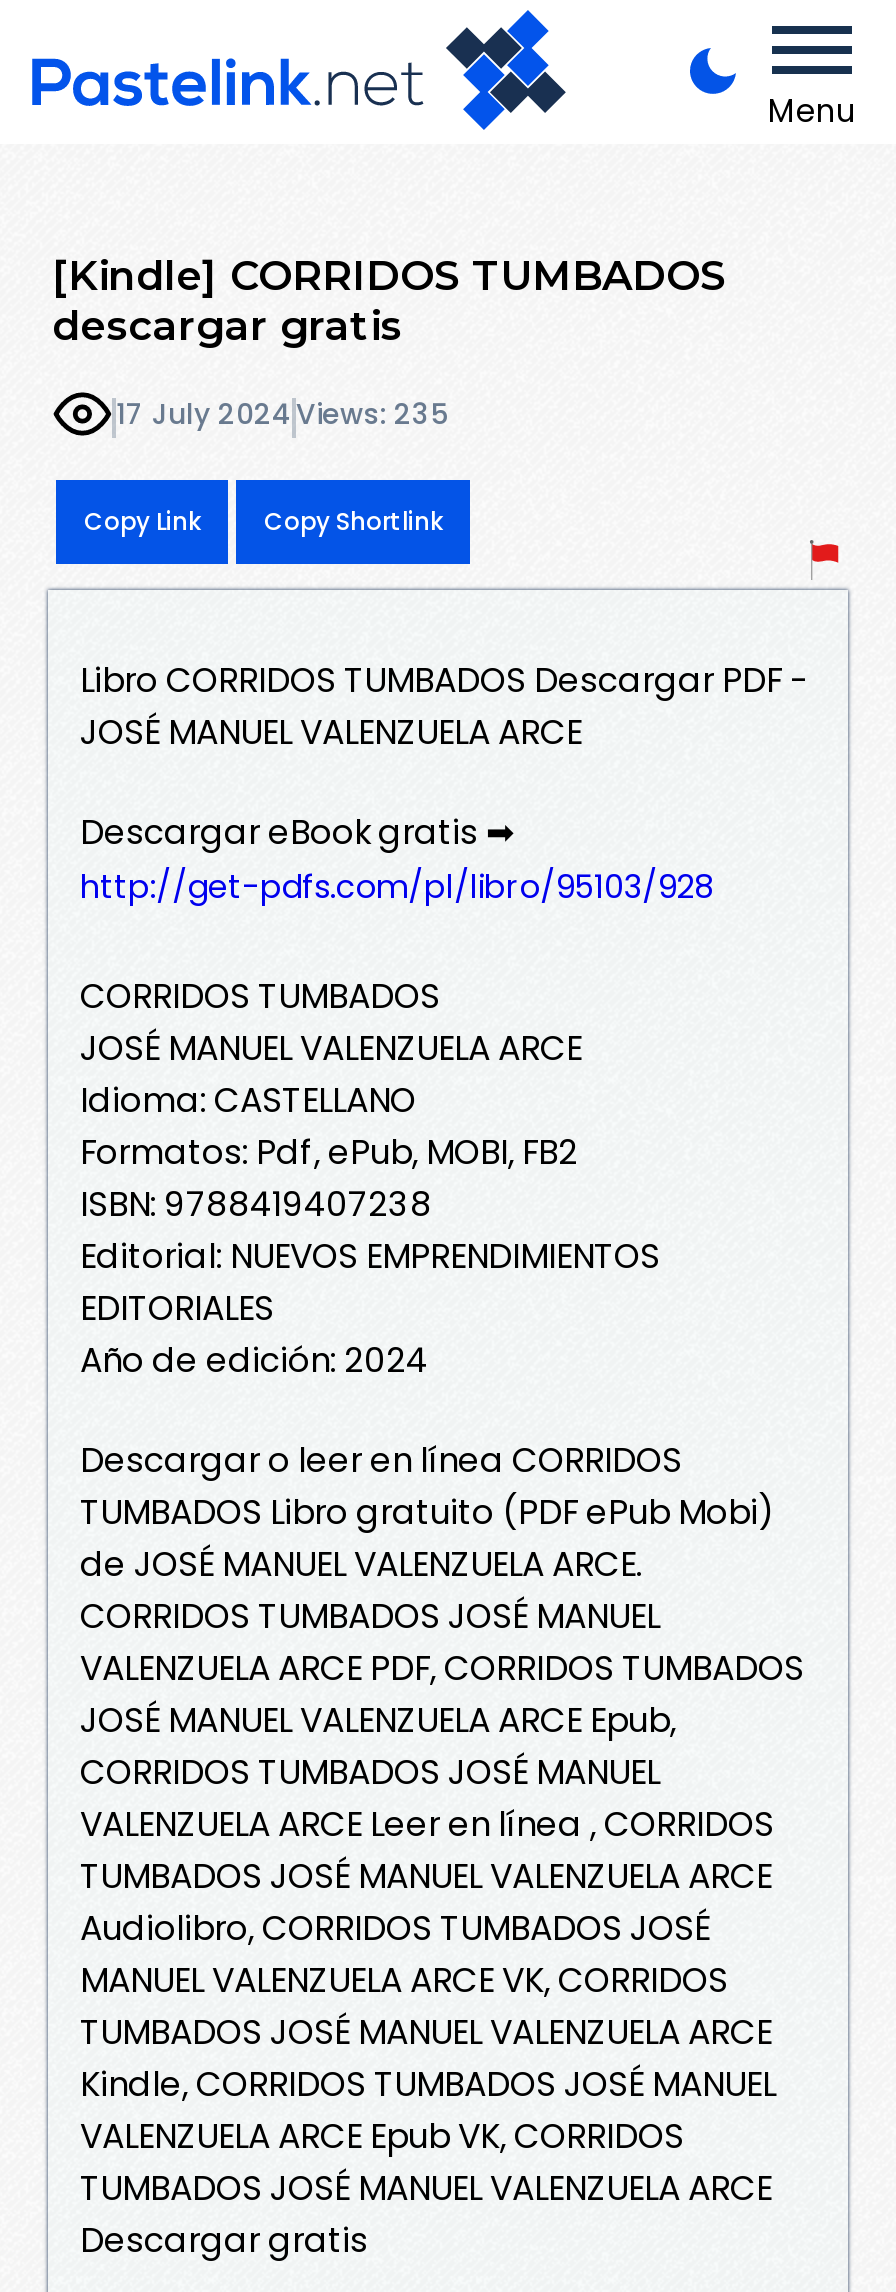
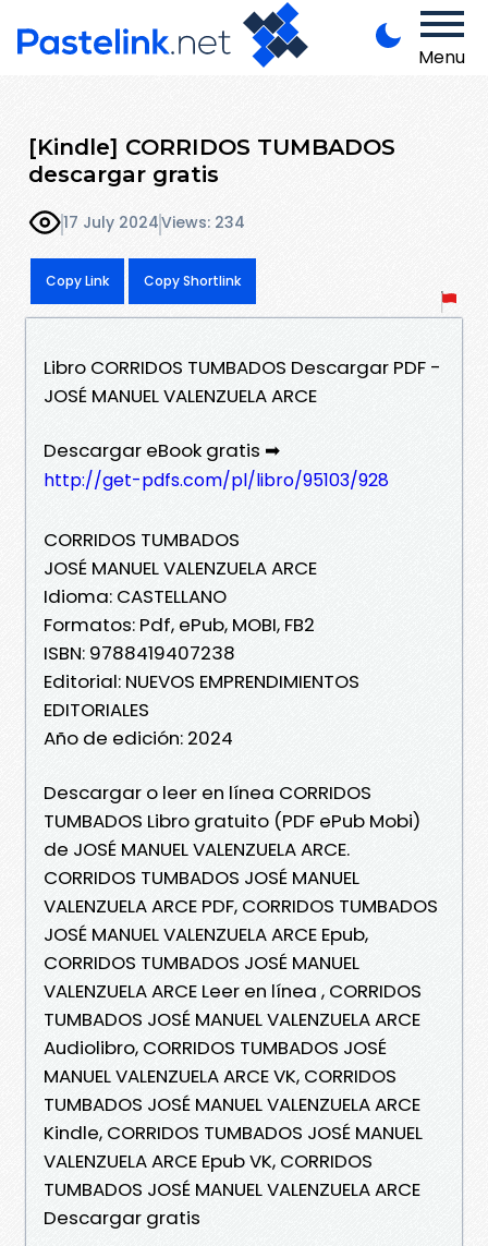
- 17 July 2024 Views: 235
+ 17 July 2024 Views: 234
